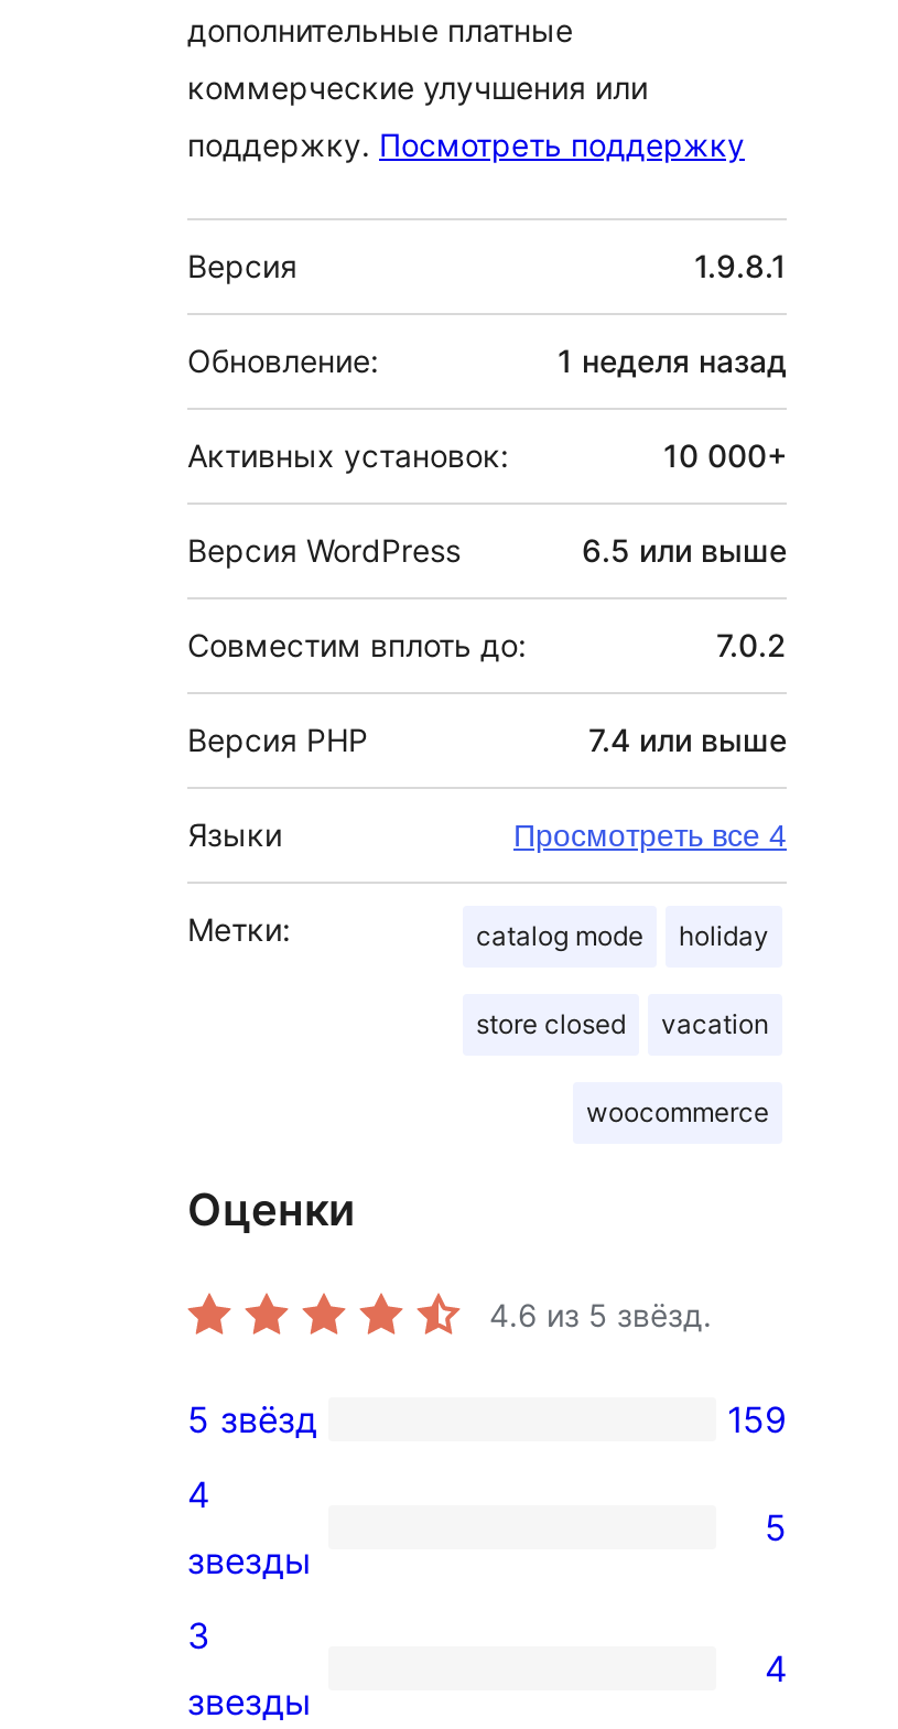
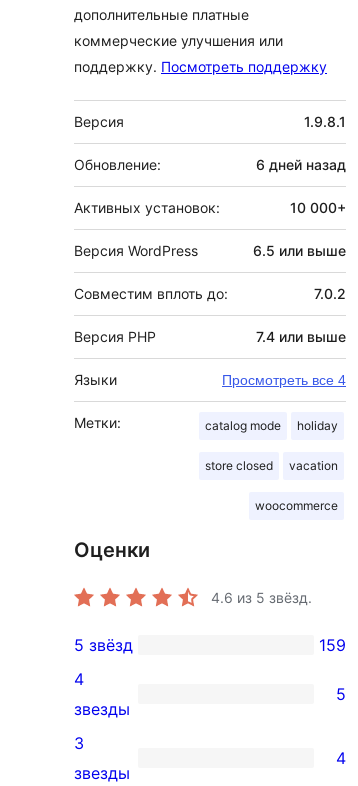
- 1 неделя назад
+ 6 дней назад
